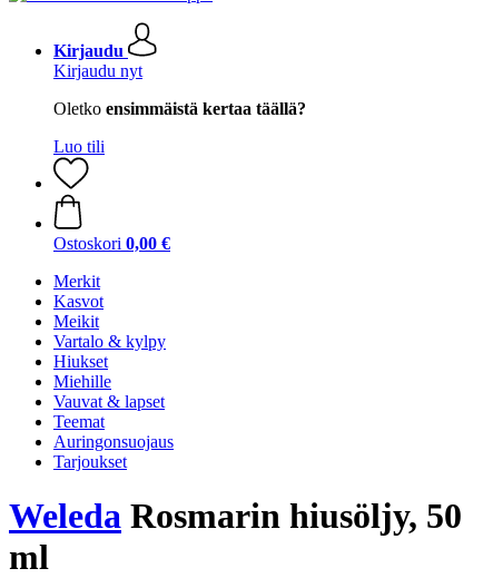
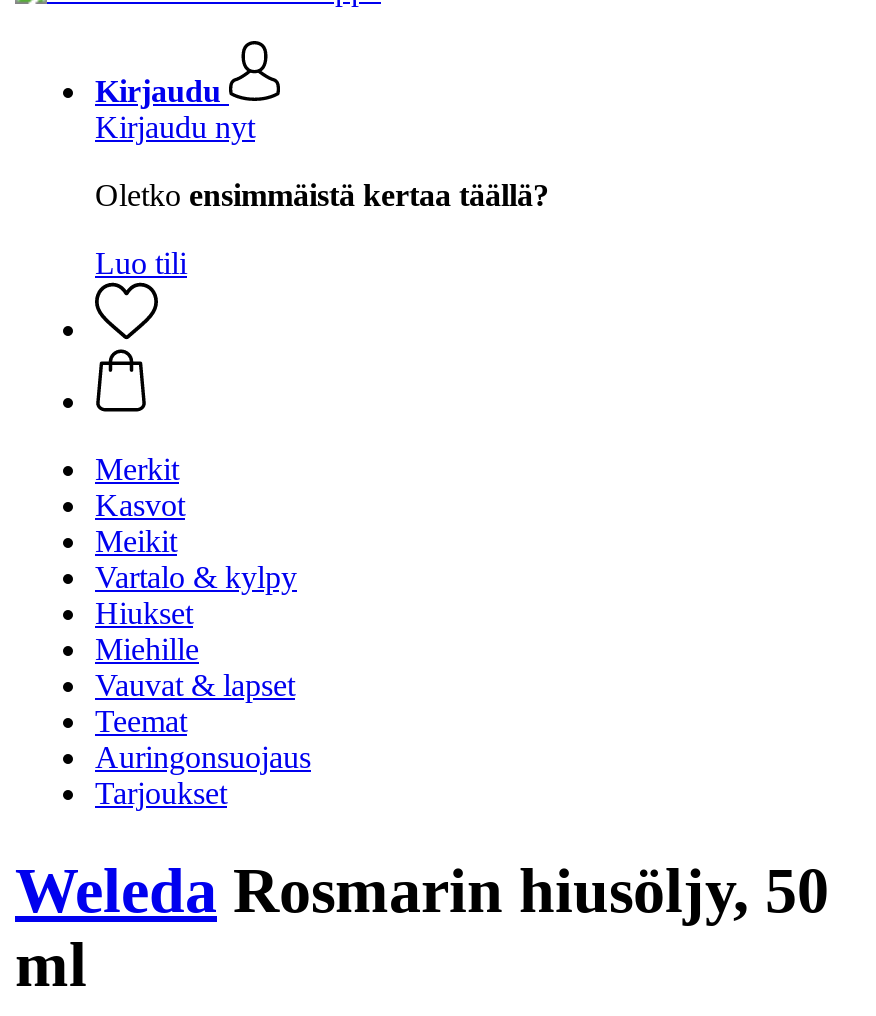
- Ostoskori 0,00 €
